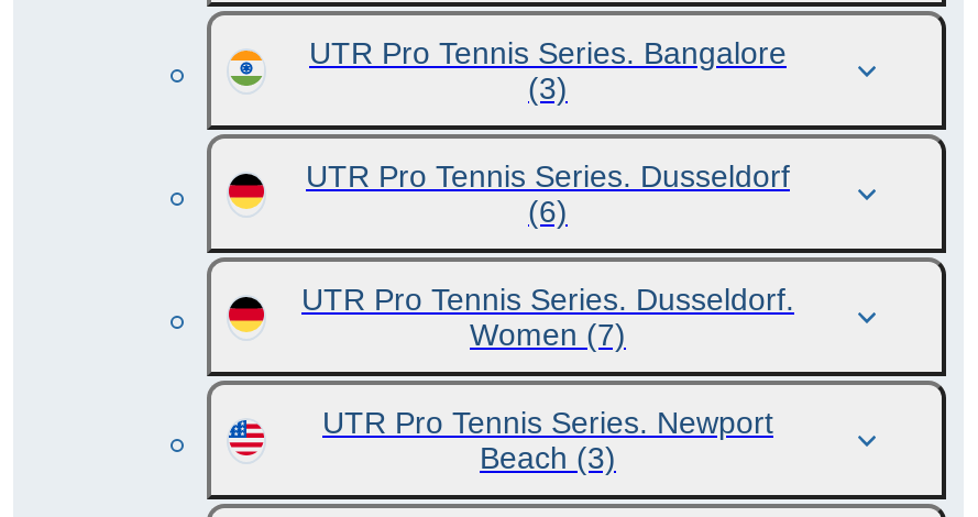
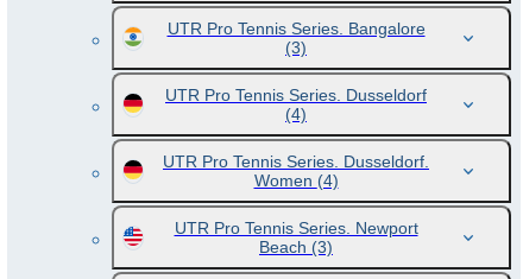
- (6)
+ (4)

- Women (7)
+ Women (4)
